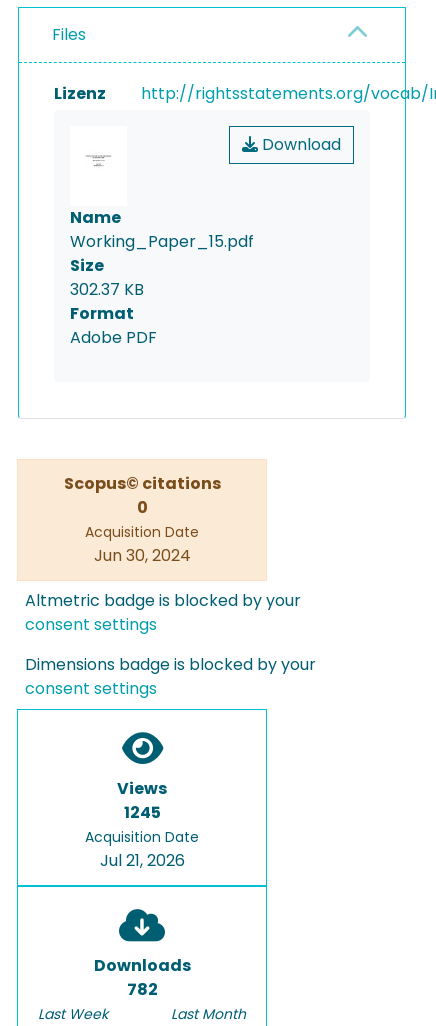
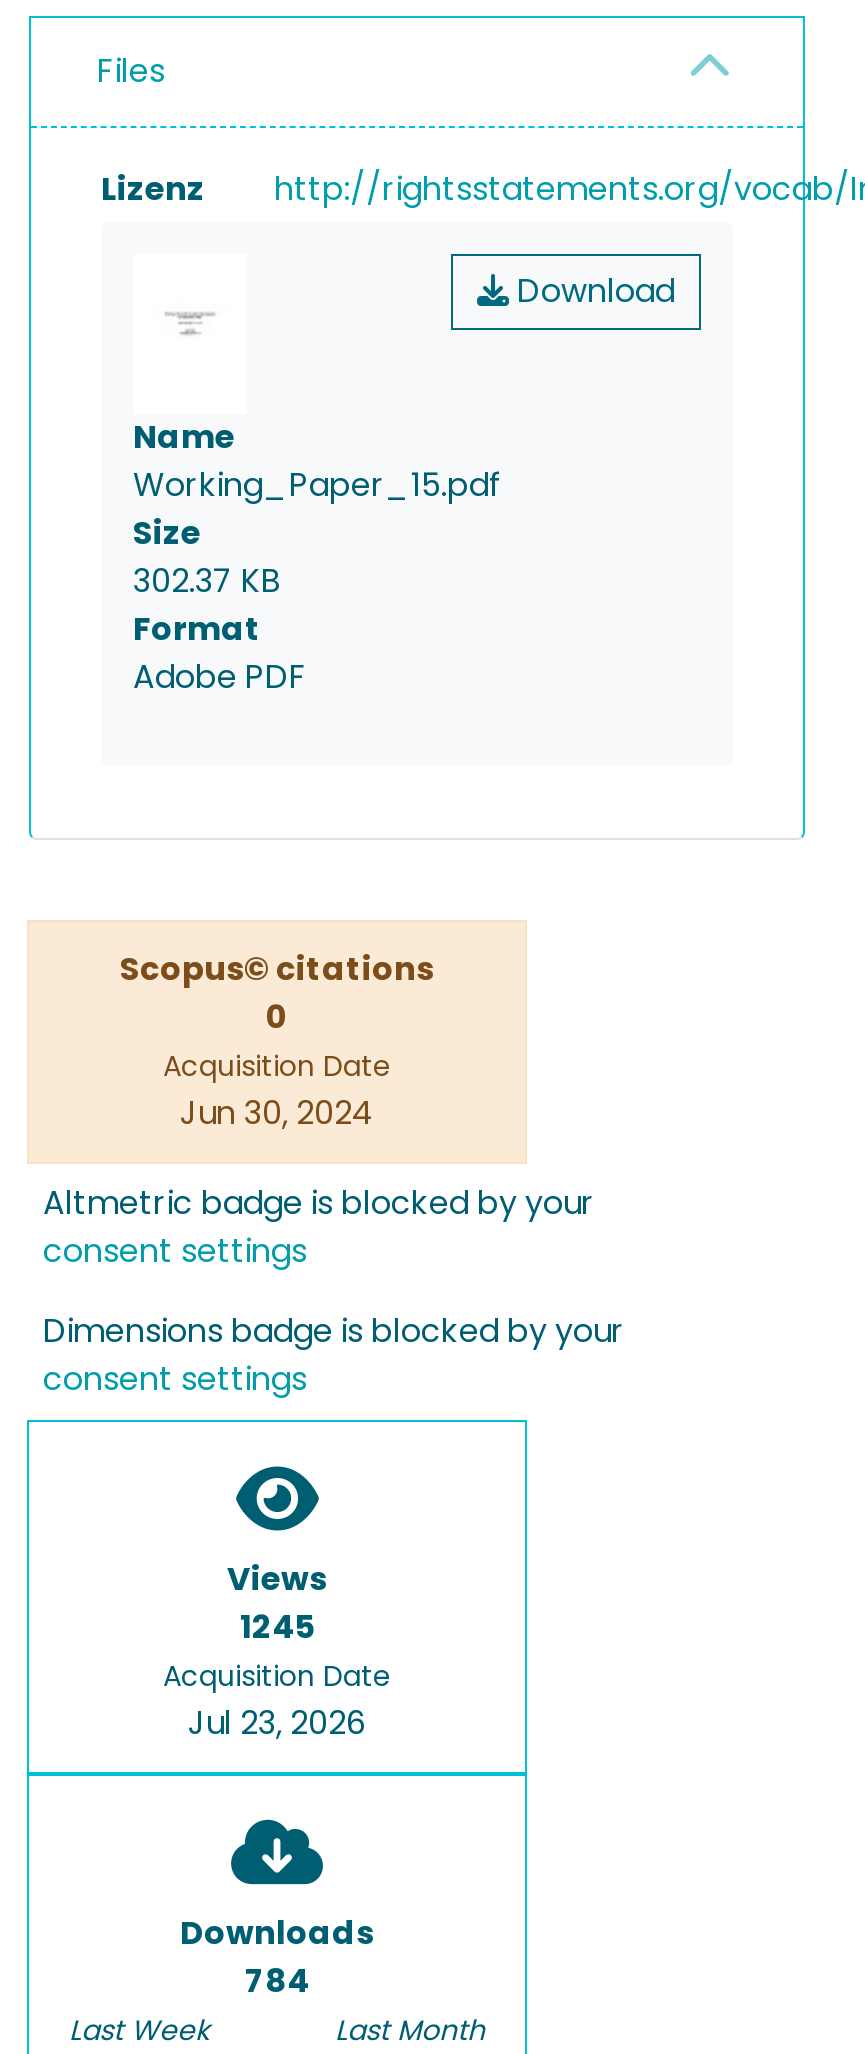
- Jul 21, 2026
+ Jul 23, 2026

- 782
+ 784
